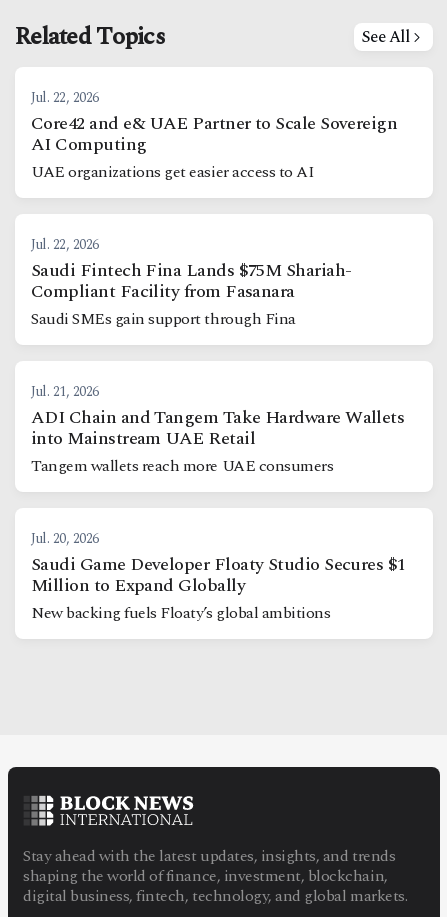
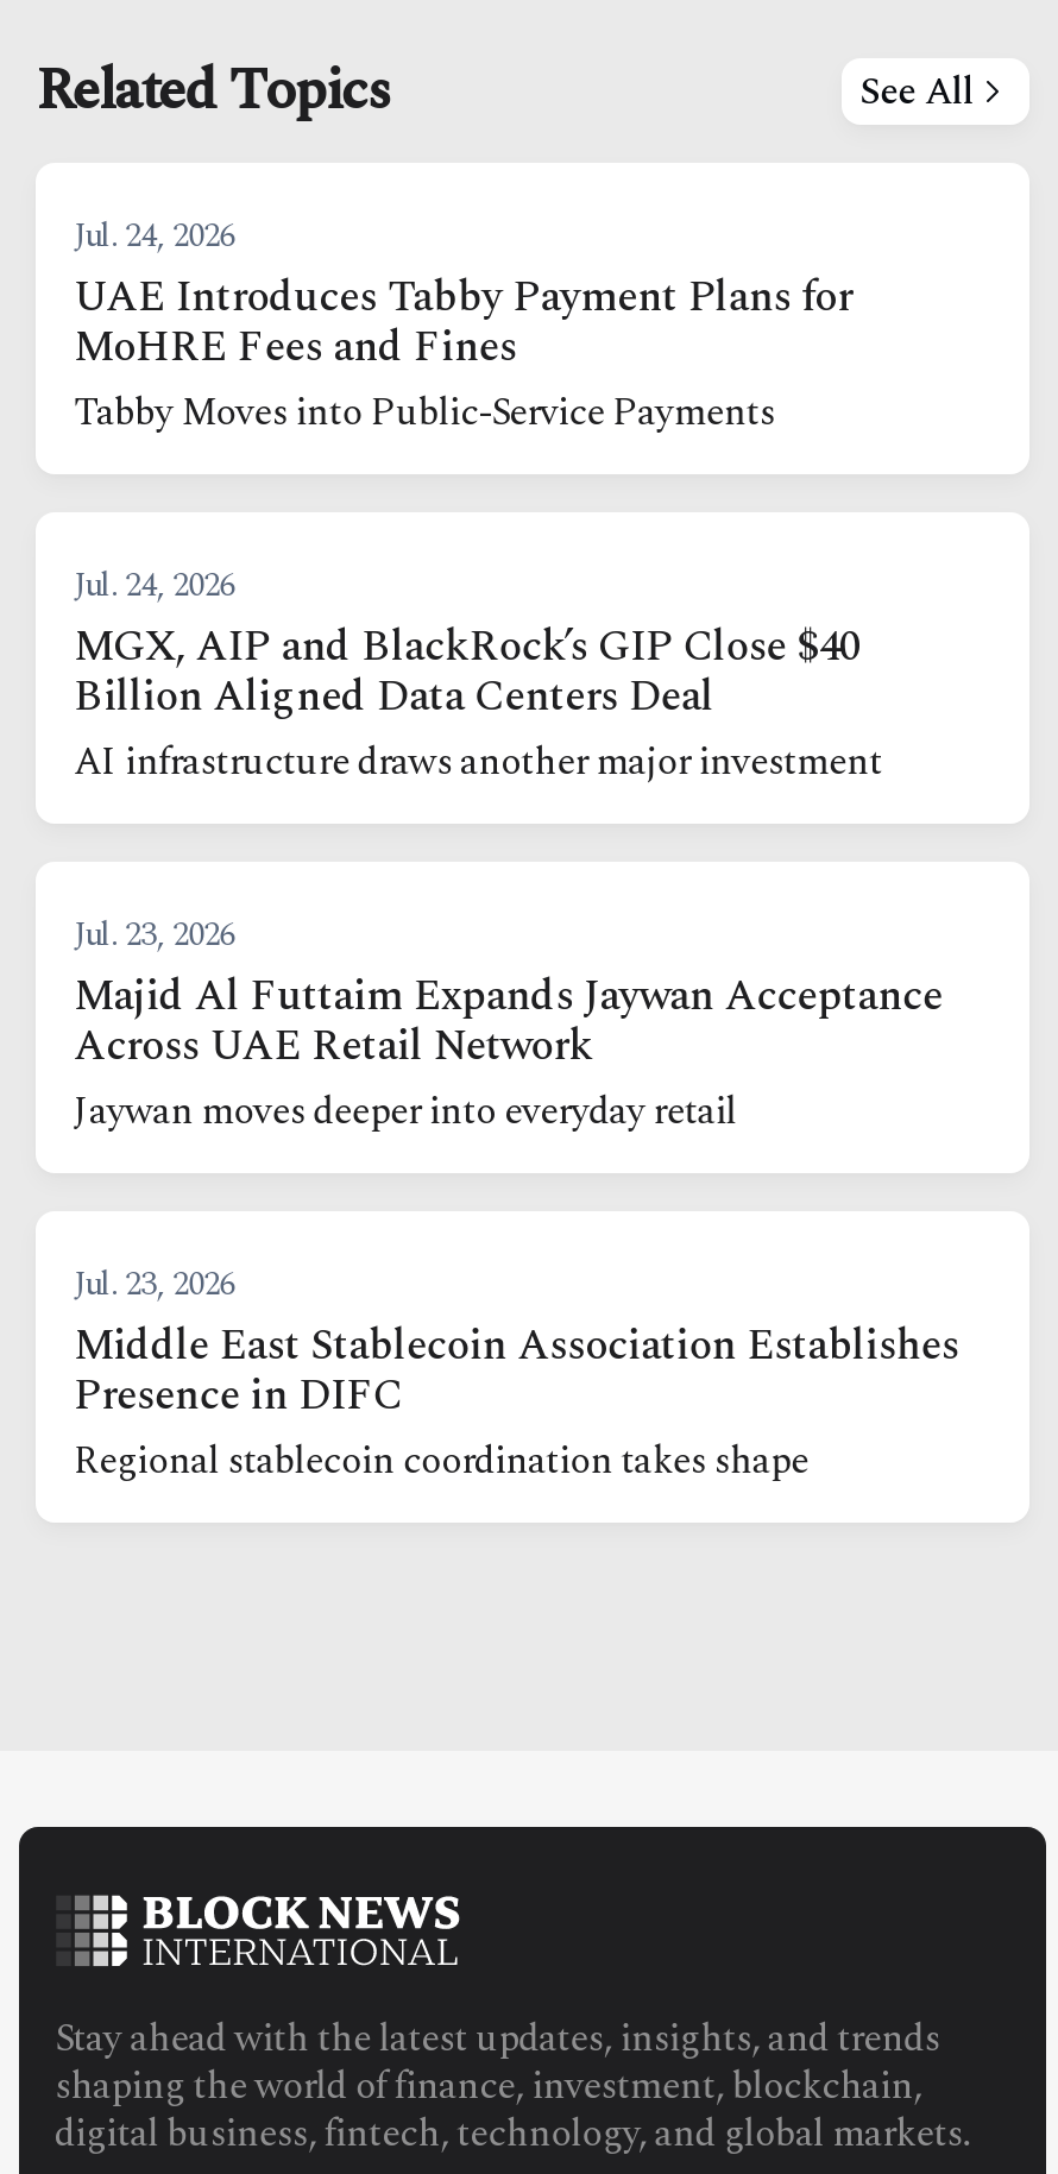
- Jul. 22, 2026
- Core42 and e& UAE Partner to Scale Sovereign
- AI Computing
- UAE organizations get easier access to AI
+ Jul. 24, 2026
+ UAE Introduces Tabby Payment Plans for
+ MoHRE Fees and Fines
+ Tabby Moves into Public-Service Payments

- Jul. 22, 2026
- Saudi Fintech Fina Lands $75M Shariah-
- Compliant Facility from Fasanara
- Saudi SMEs gain support through Fina
+ Jul. 24, 2026
+ MGX, AIP and BlackRock’s GIP Close $40
+ Billion Aligned Data Centers Deal
+ AI infrastructure draws another major investment

- Jul. 21, 2026
- ADI Chain and Tangem Take Hardware Wallets
- into Mainstream UAE Retail
- Tangem wallets reach more UAE consumers
+ Jul. 23, 2026
+ Majid Al Futtaim Expands Jaywan Acceptance
+ Across UAE Retail Network
+ Jaywan moves deeper into everyday retail

- Jul. 20, 2026
- Saudi Game Developer Floaty Studio Secures $1
- Million to Expand Globally
- New backing fuels Floaty’s global ambitions
+ Jul. 23, 2026
+ Middle East Stablecoin Association Establishes
+ Presence in DIFC
+ Regional stablecoin coordination takes shape
